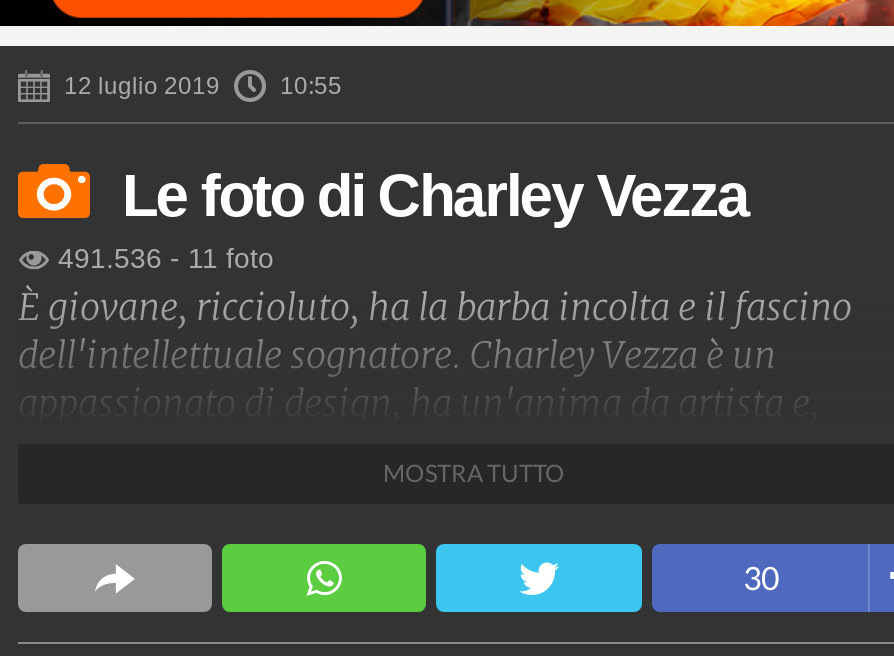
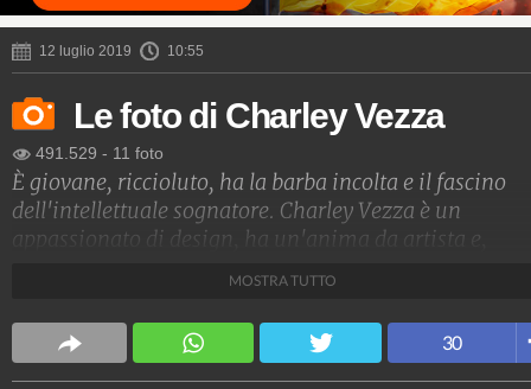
- 491.536 - 11 foto
+ 491.529 - 11 foto
